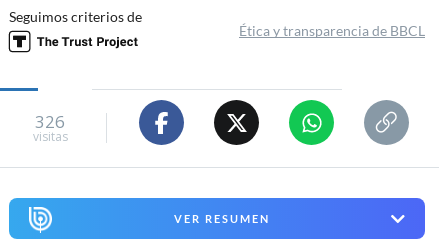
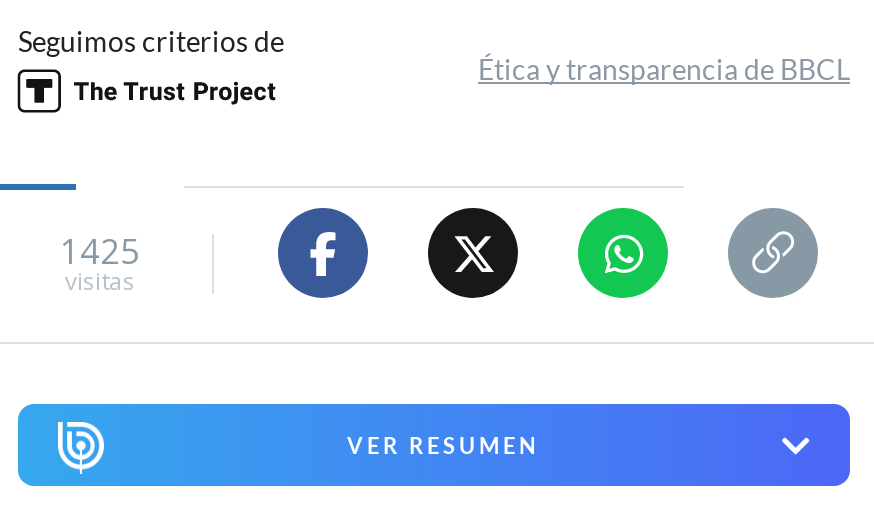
- 326
+ 1425
